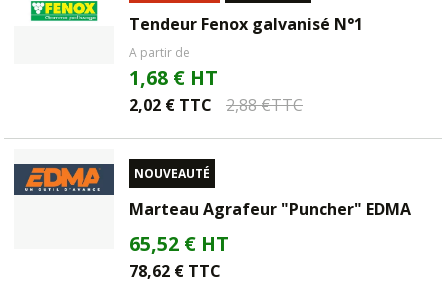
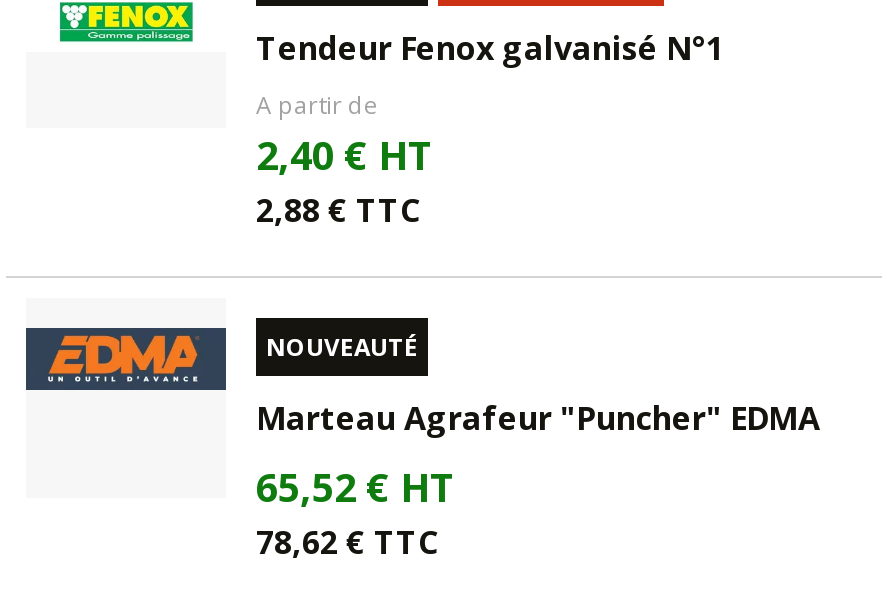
- 1,68 € HT
- 2,02 € TTC
- 2,88 €TTC
+ 2,40 € HT
+ 2,88 € TTC
